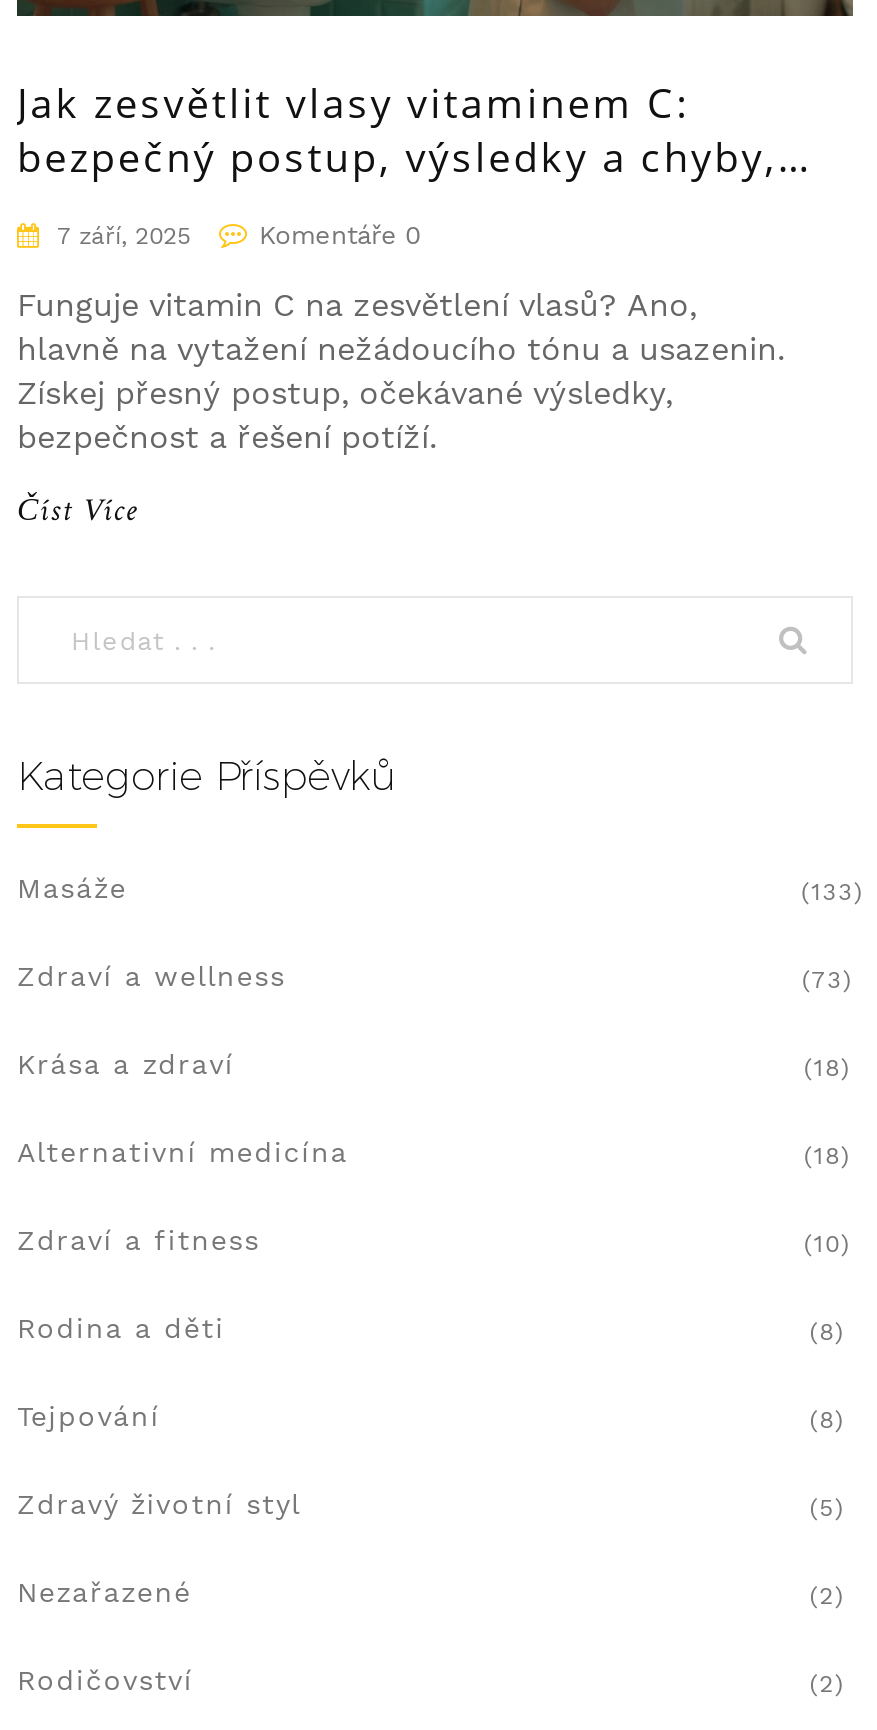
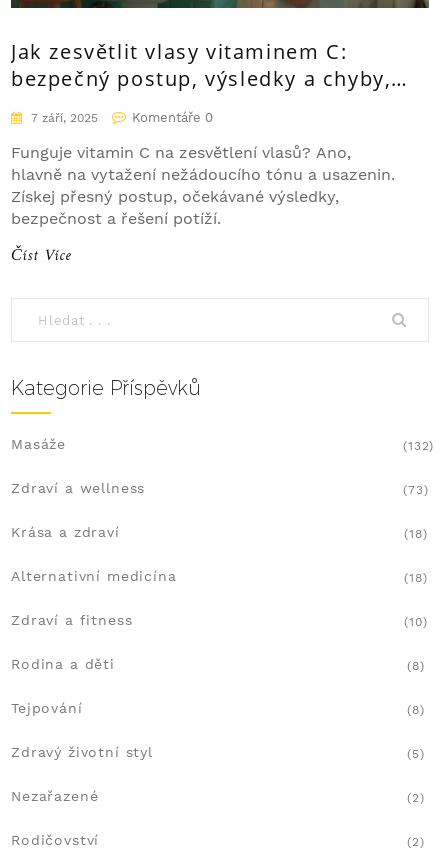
- (133)
+ (132)
